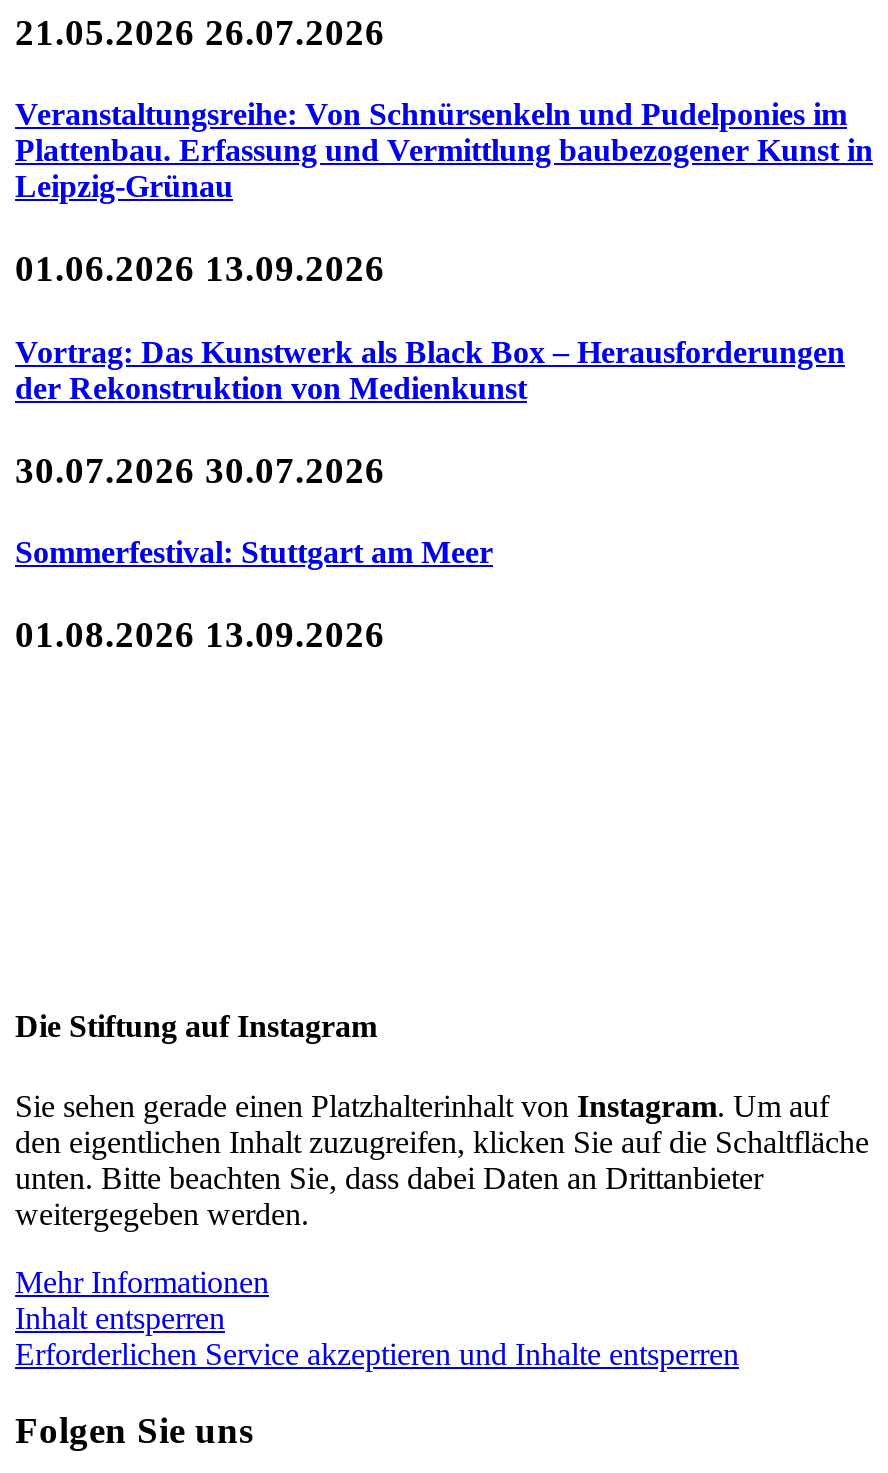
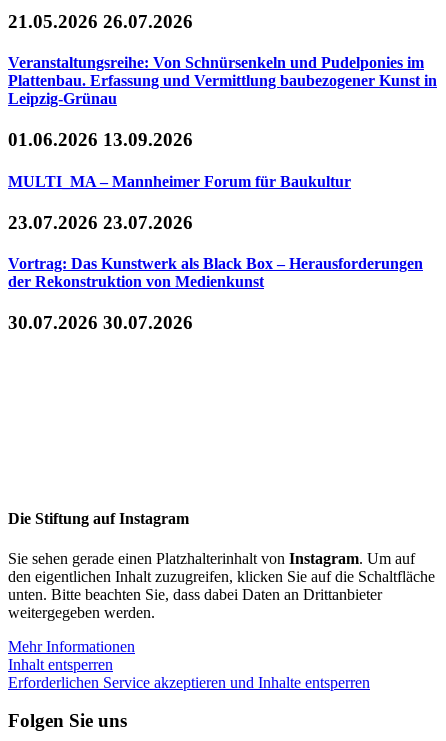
+ MULTI_MA – Mannheimer Forum für Baukultur
+ 23.07.2026 23.07.2026

moved down: Vortrag: Das Kunstwerk als Black Box – Herausforderungen | der Rekonstruktion von Medienkunst | 30.07.2026 30.07.2026

- Sommerfestival: Stuttgart am Meer
- 01.08.2026 13.09.2026
